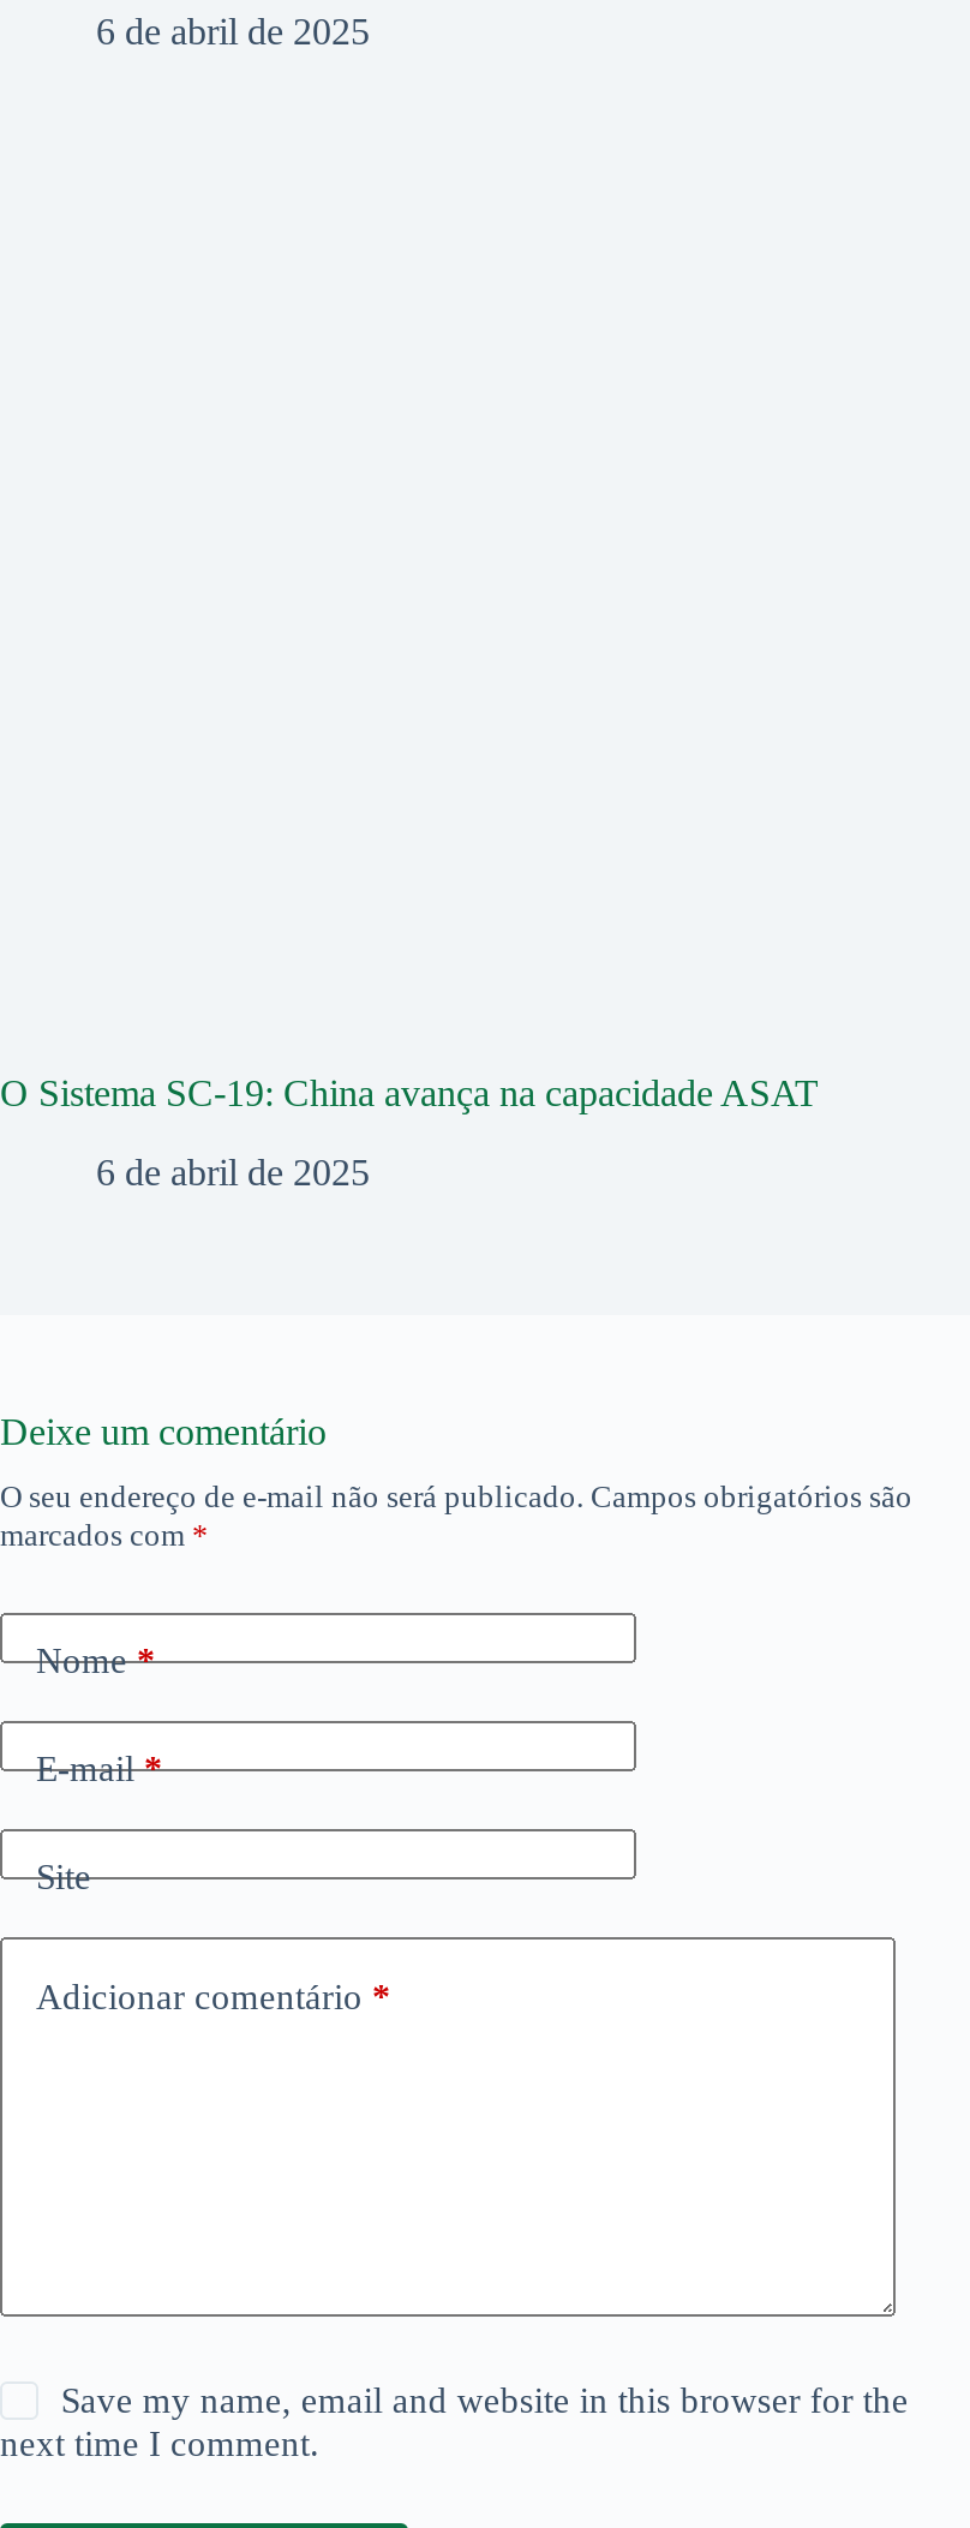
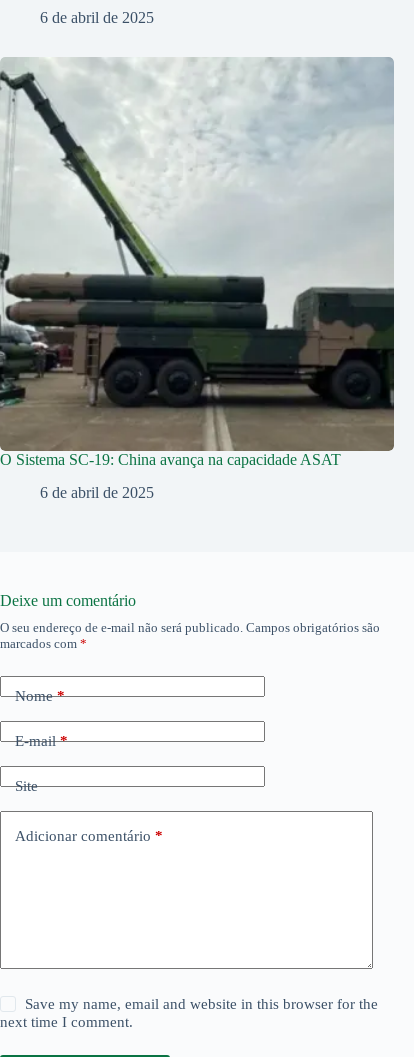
+ [image]
